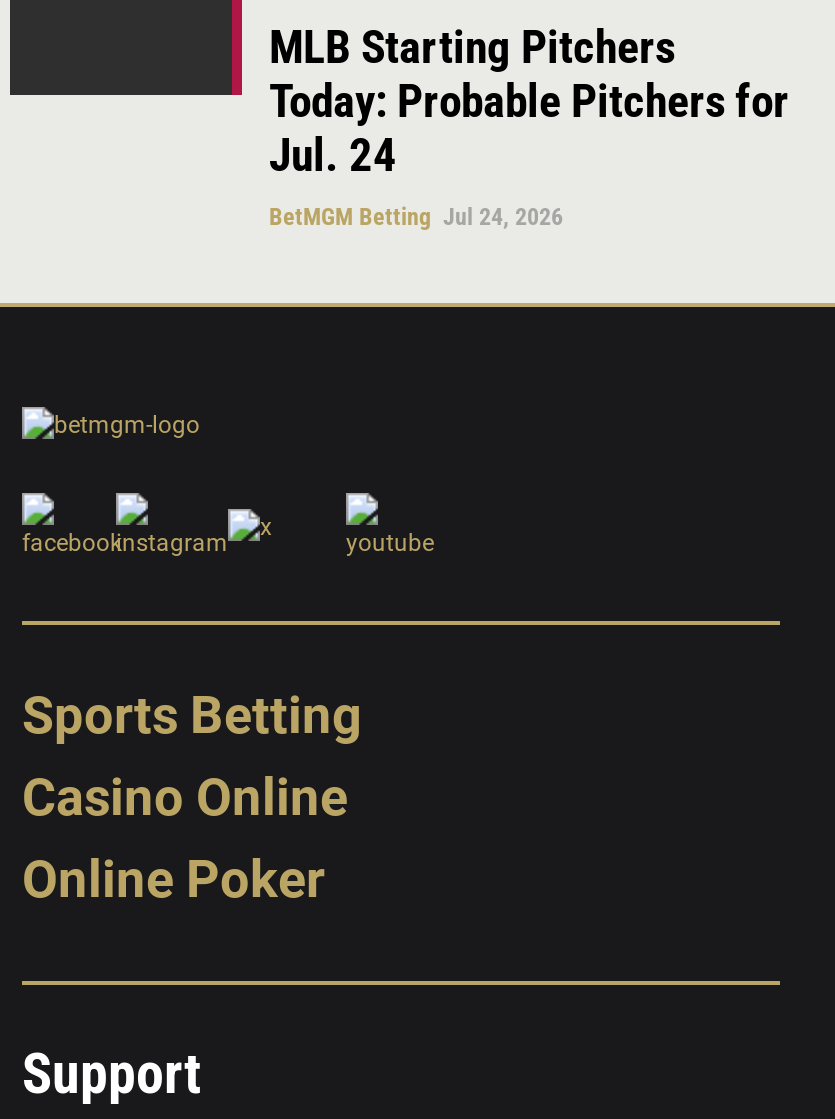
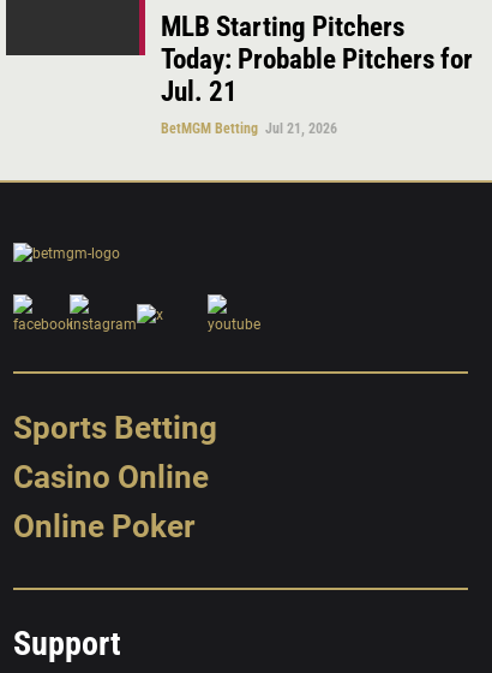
- Jul. 24
+ Jul. 21

- BetMGM Betting Jul 24, 2026
+ BetMGM Betting Jul 21, 2026
